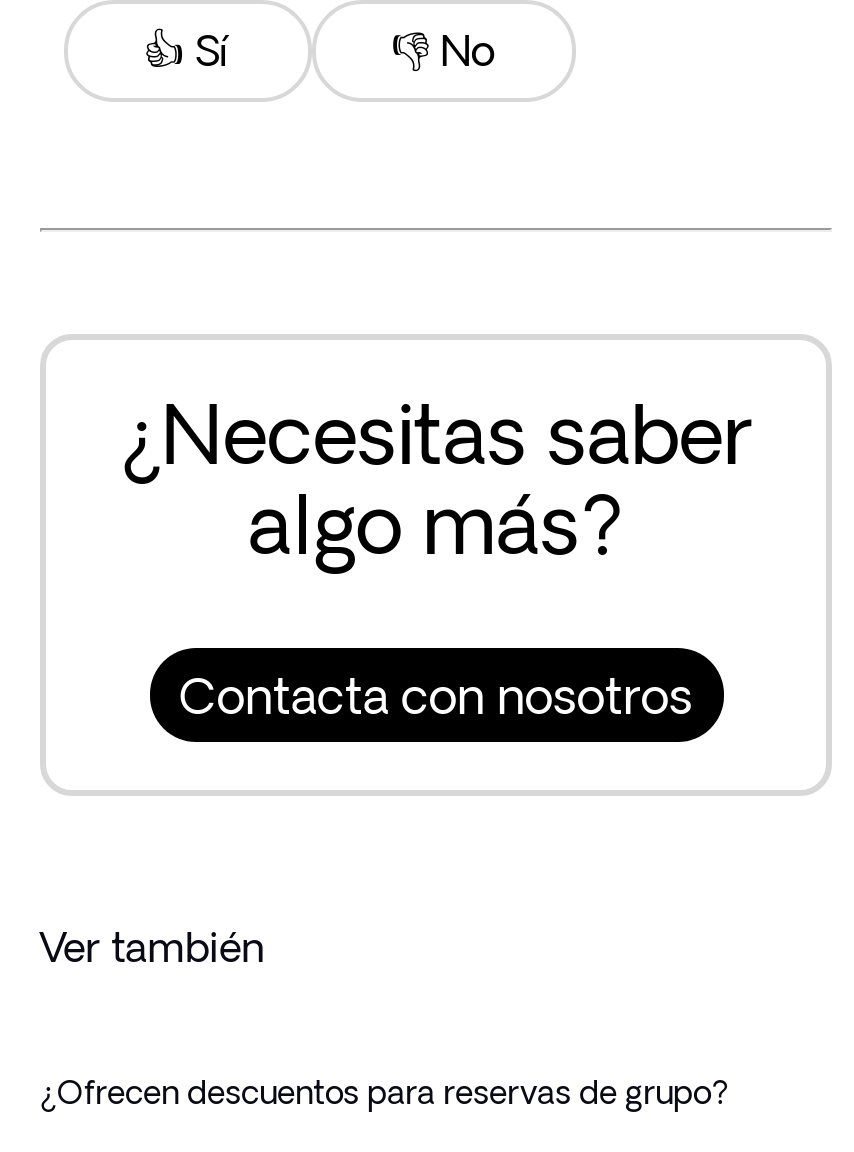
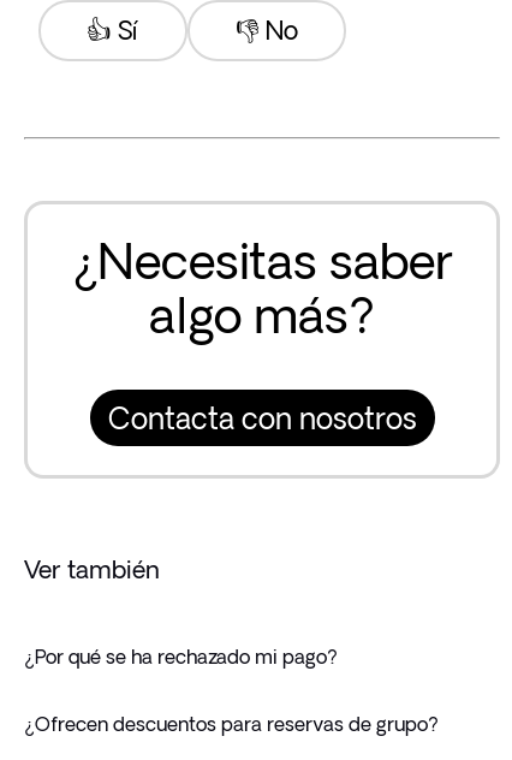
+ ¿Por qué se ha rechazado mi pago?
